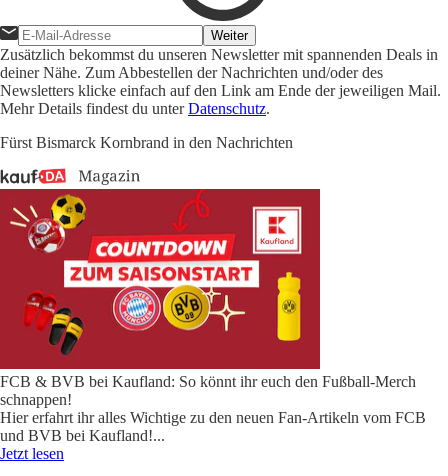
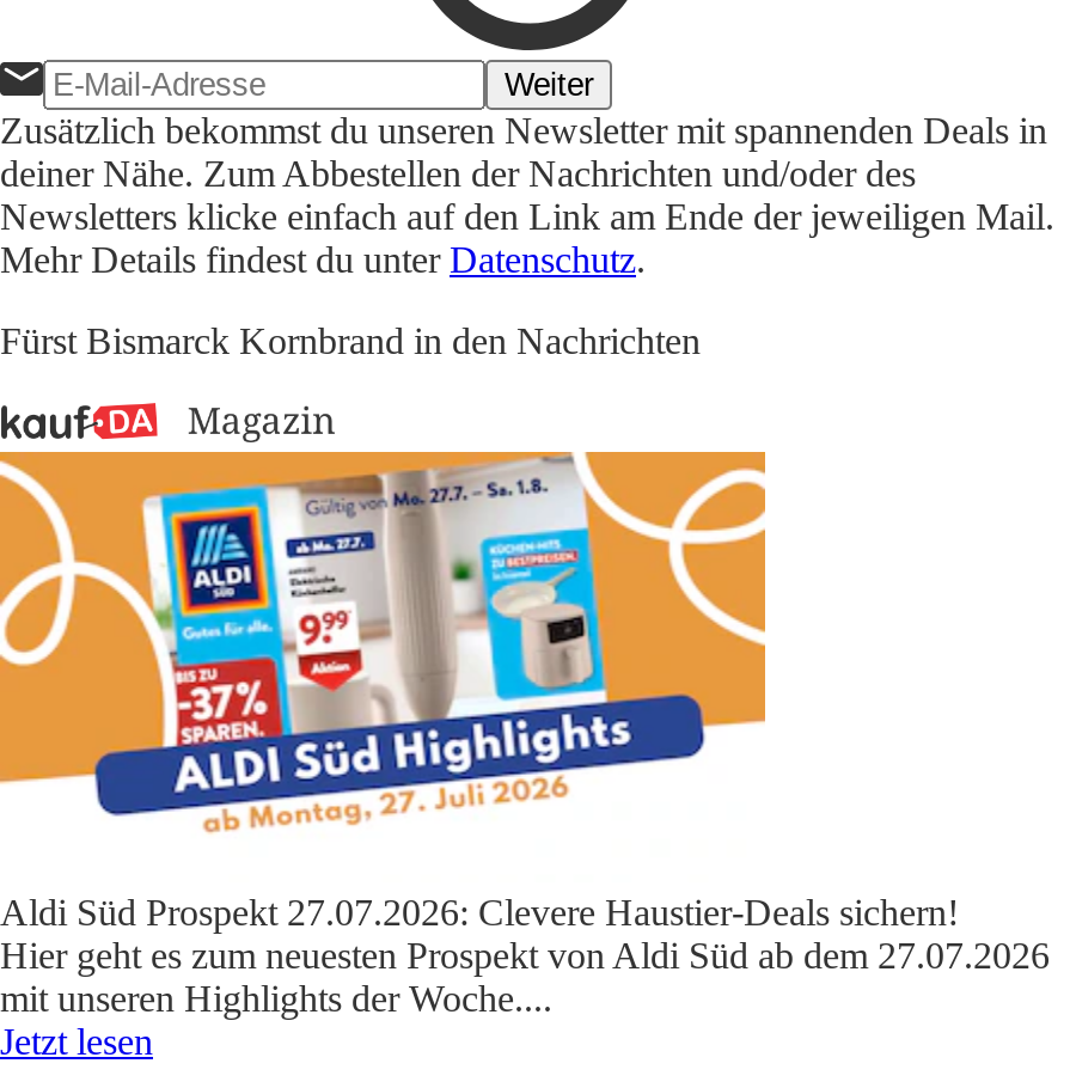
- [image]
- FCB & BVB bei Kaufland: So könnt ihr euch den Fußball-Merch
- schnappen!
- Hier erfahrt ihr alles Wichtige zu den neuen Fan-Artikeln vom FCB
- und BVB bei Kaufland!...
+ [image]
+ Aldi Süd Prospekt 27.07.2026: Clevere Haustier-Deals sichern!
+ Hier geht es zum neuesten Prospekt von Aldi Süd ab dem 27.07.2026
+ mit unseren Highlights der Woche....
